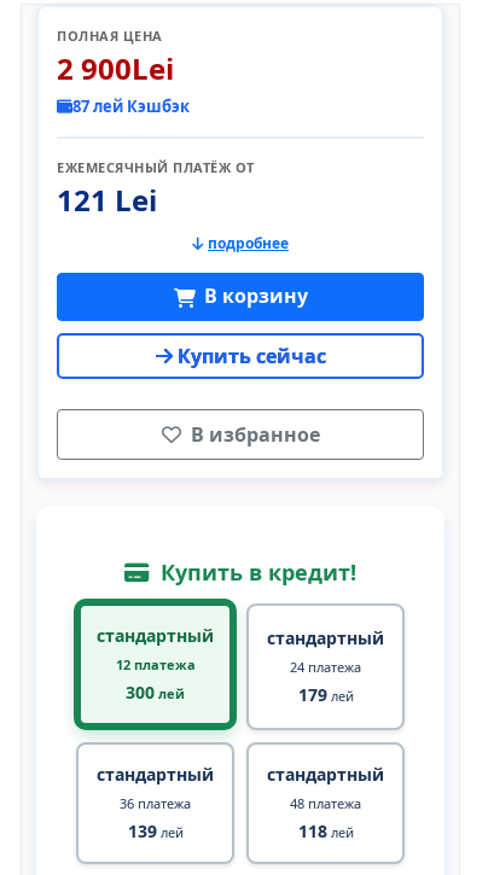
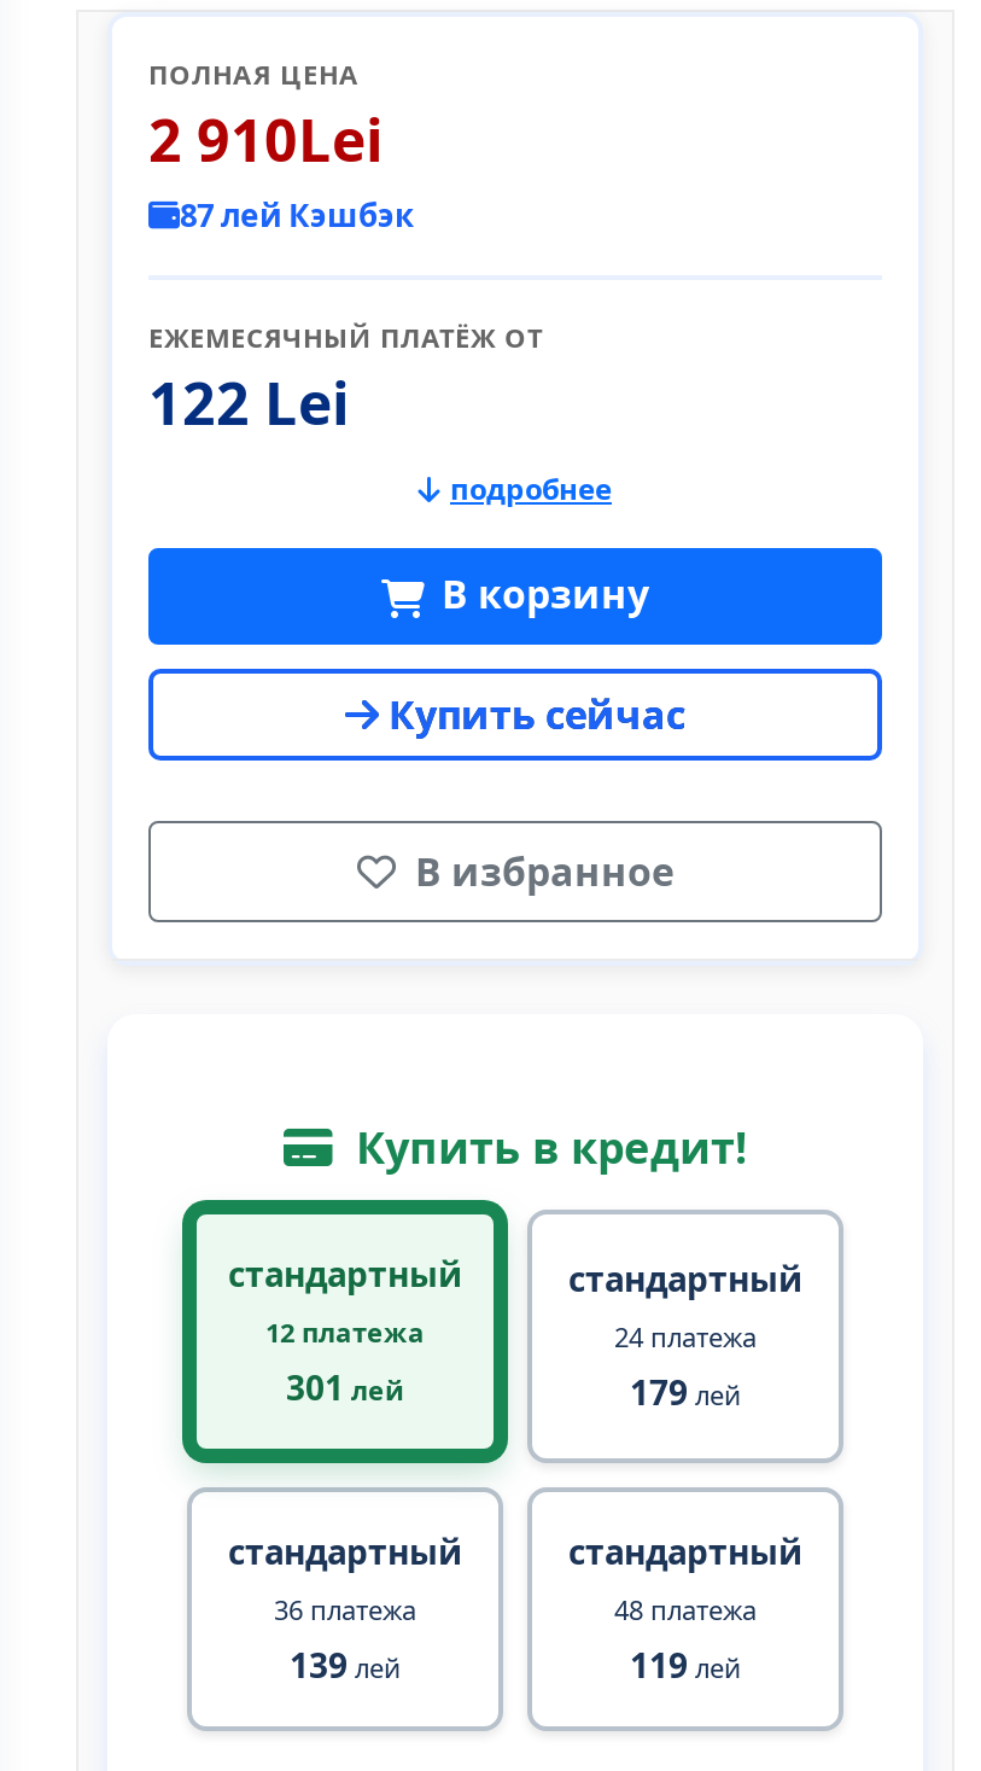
- 2 900Lei
+ 2 910Lei

- 121 Lei
+ 122 Lei

- 300 лей
+ 301 лей

- 118 лей
+ 119 лей
